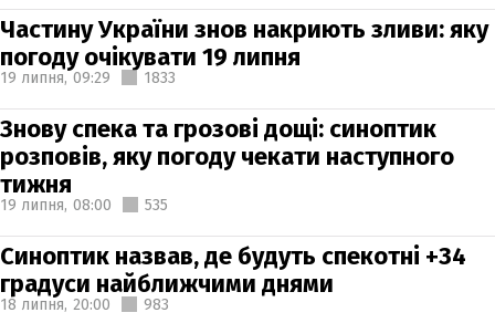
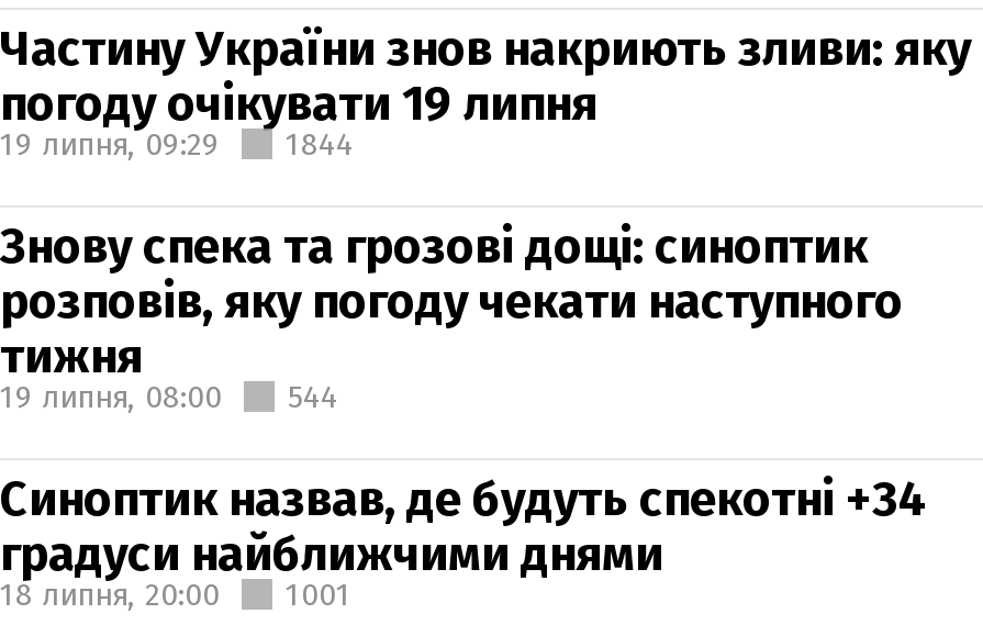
- 19 липня, 09:29 1833
+ 19 липня, 09:29 1844

- 19 липня, 08:00 535
+ 19 липня, 08:00 544

- 18 липня, 20:00 983
+ 18 липня, 20:00 1001
